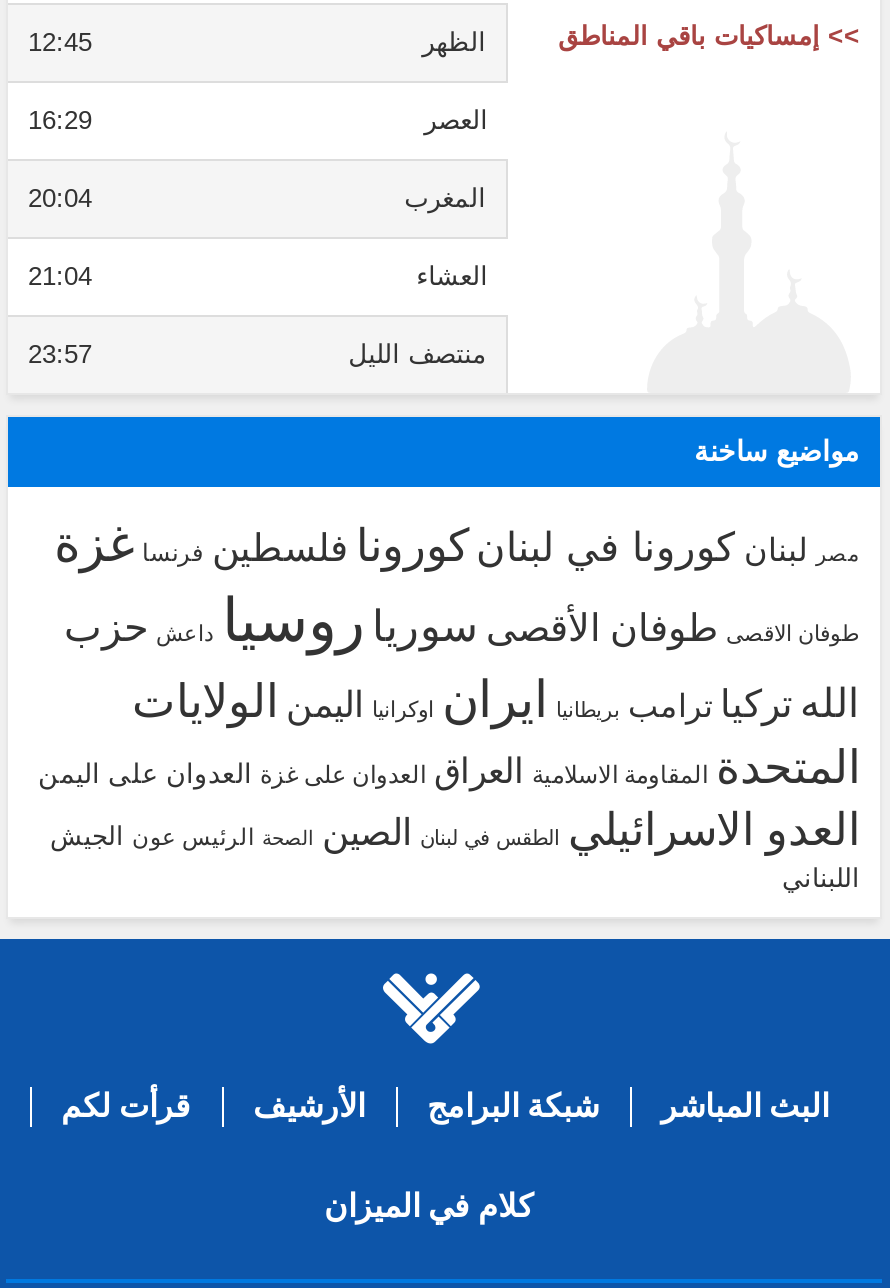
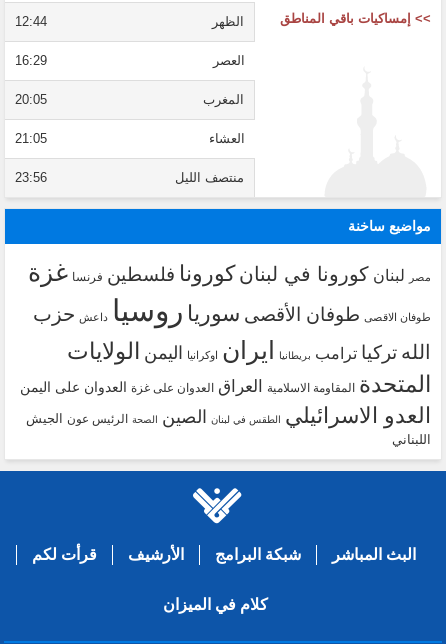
- 12:45
+ 12:44

- 20:04
+ 20:05

- 21:04
+ 21:05

- 23:57
+ 23:56
